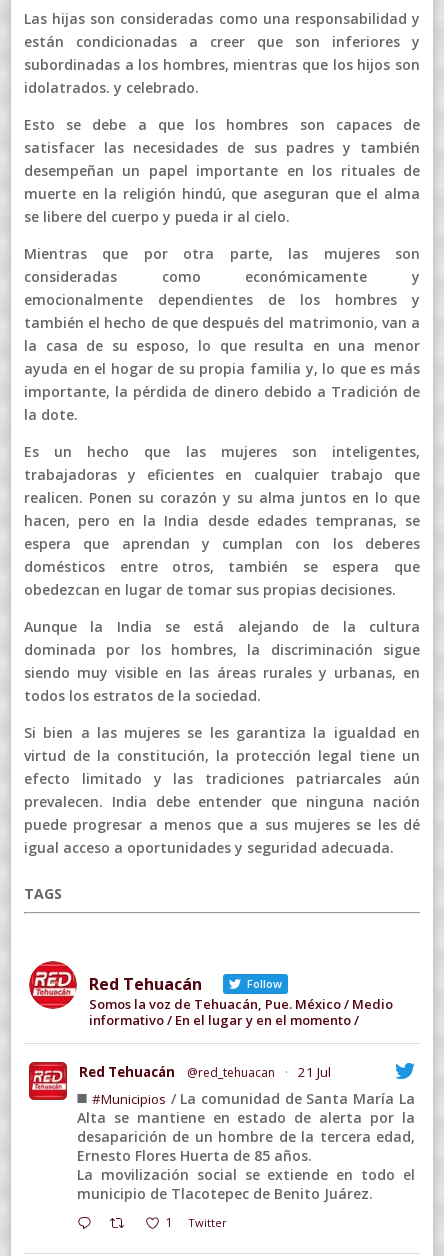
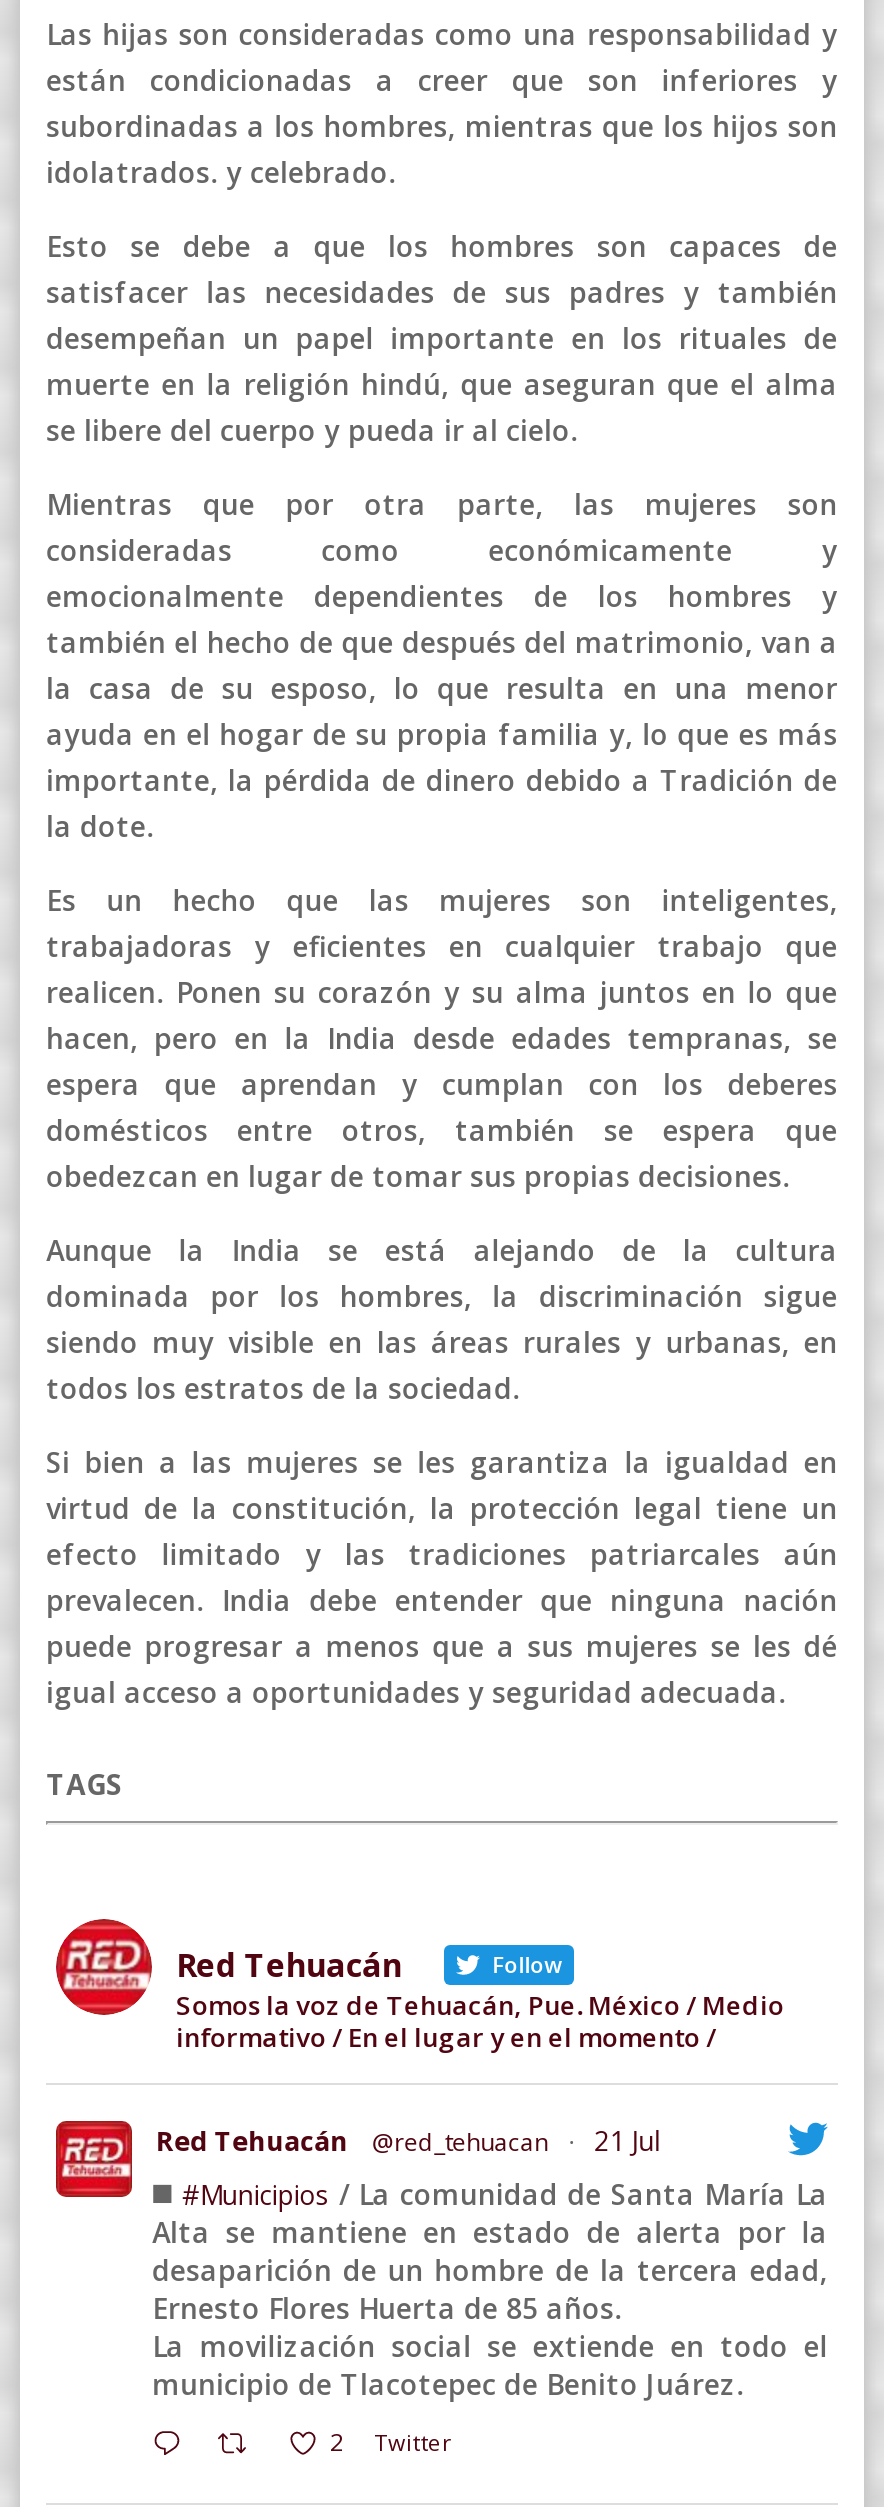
- 1 Twitter
+ 2 Twitter
